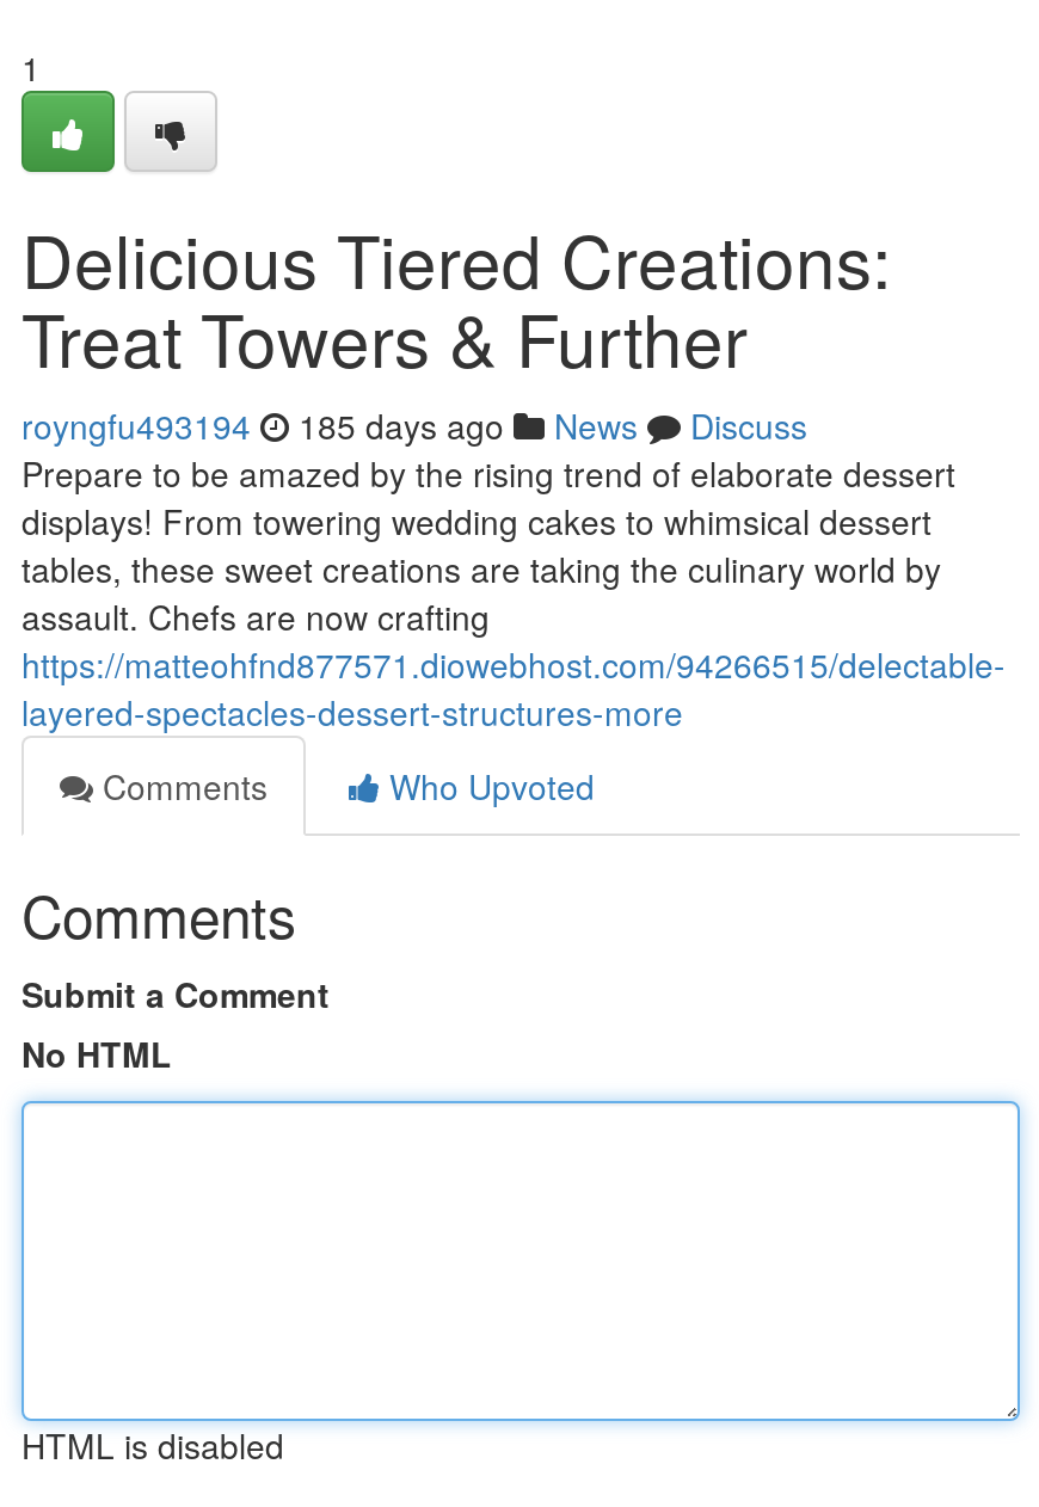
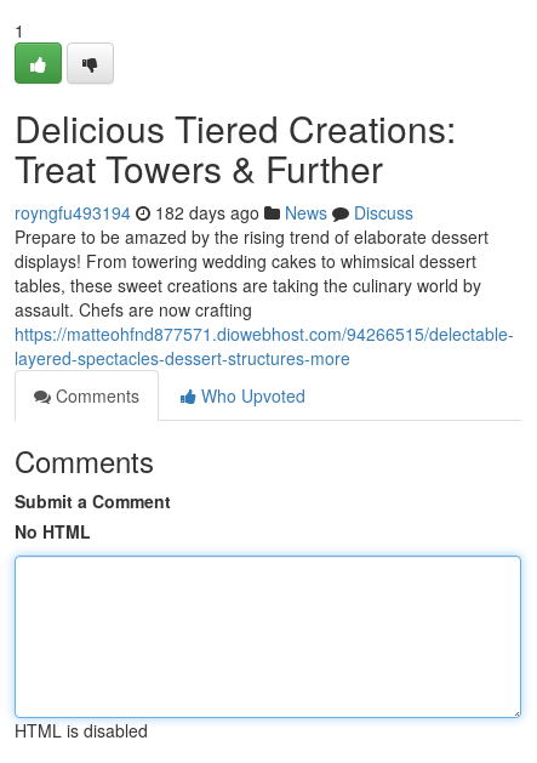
- royngfu493194 185 days ago News Discuss
+ royngfu493194 182 days ago News Discuss
